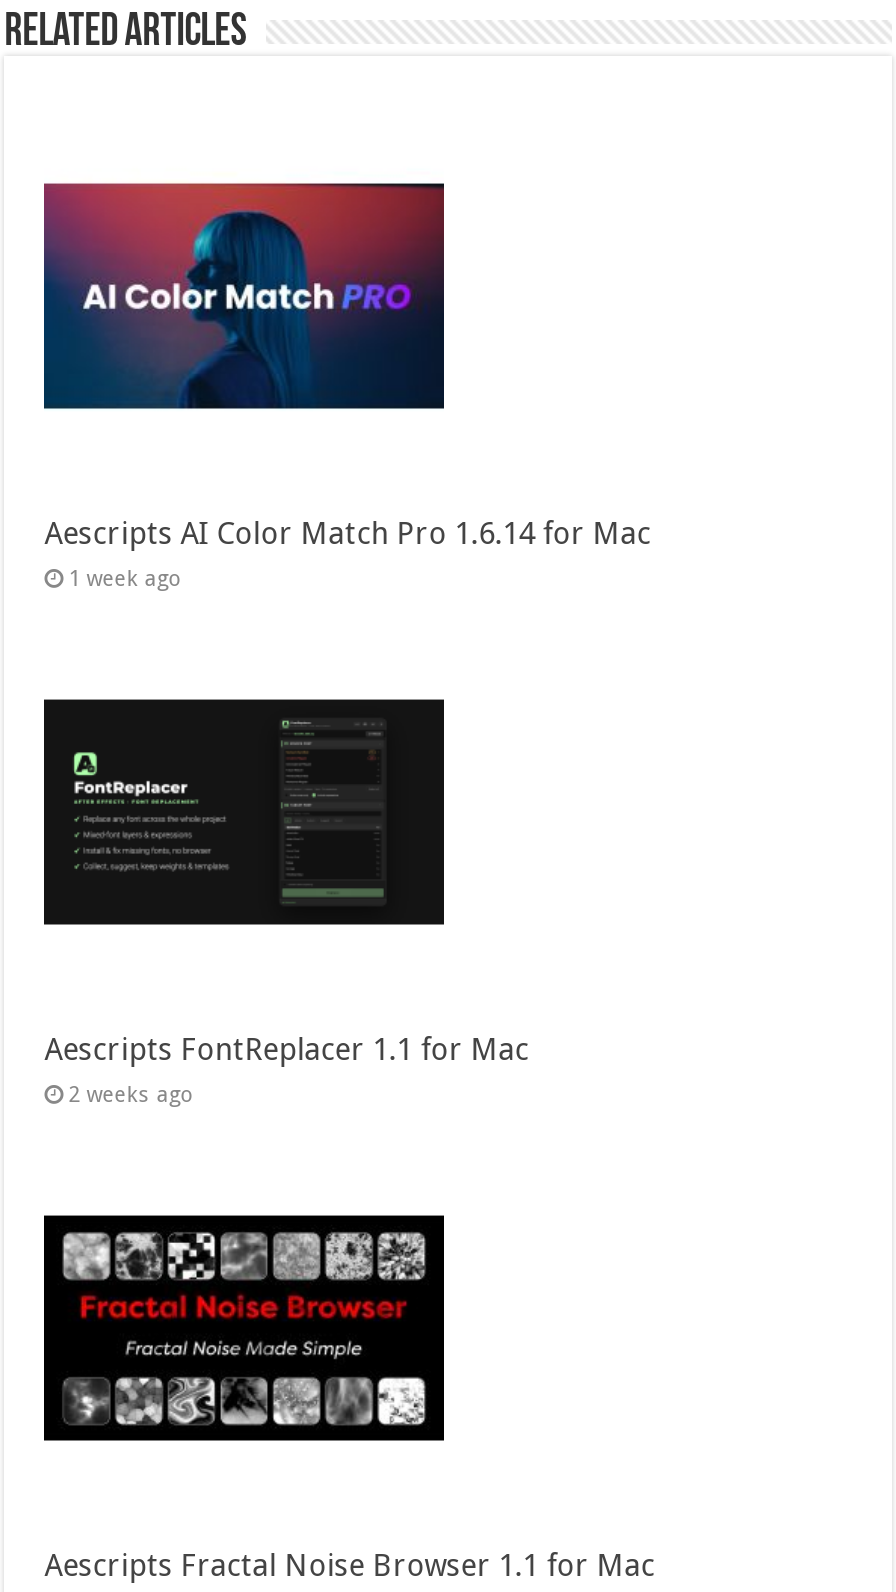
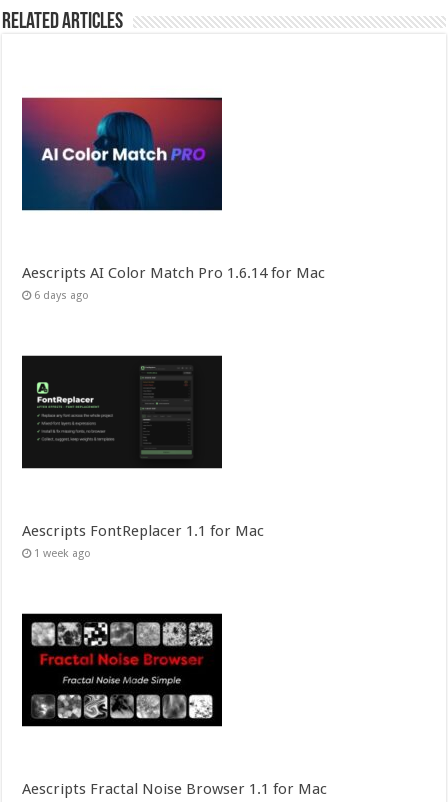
- 1 week ago
+ 6 days ago

- 2 weeks ago
+ 1 week ago
